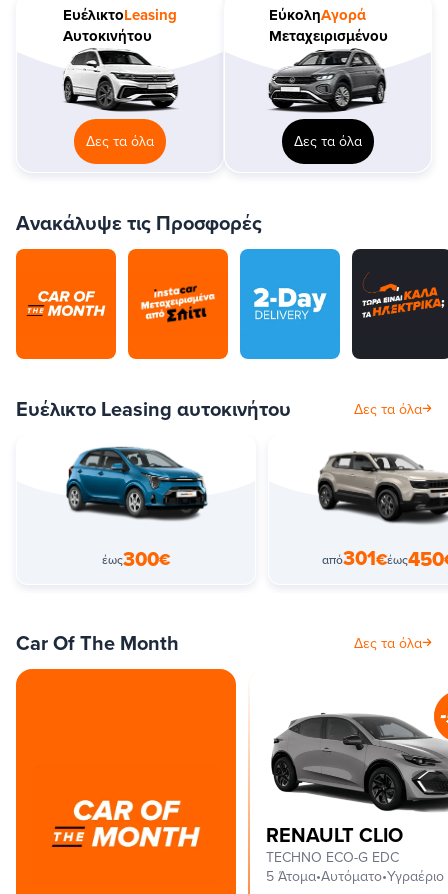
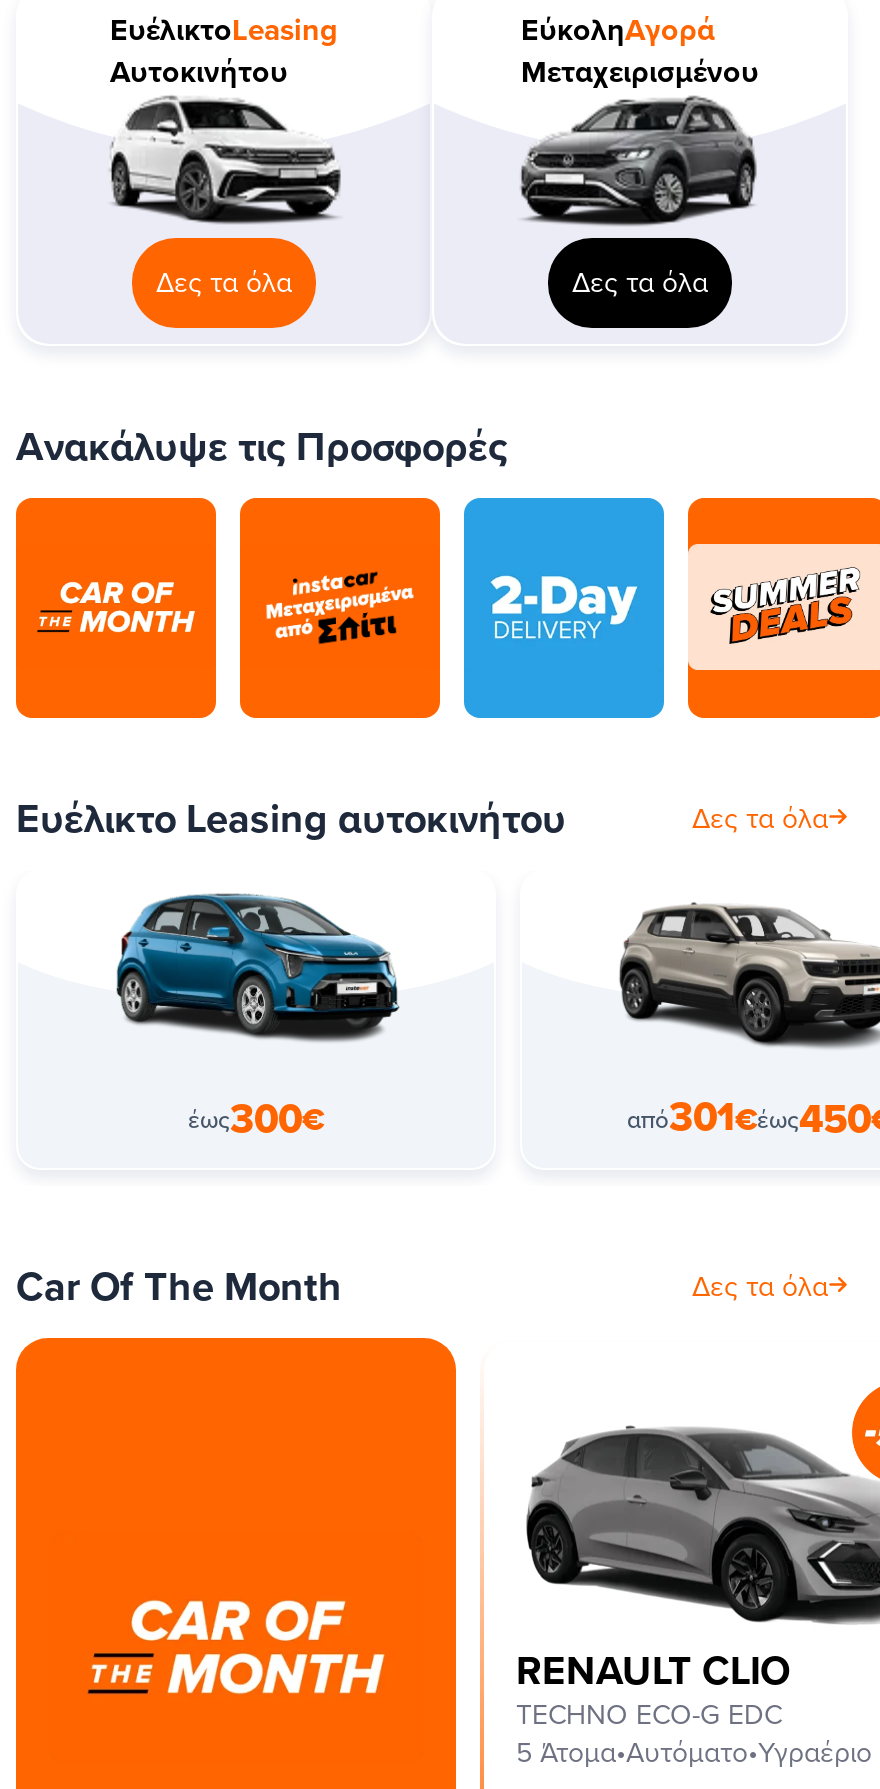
- [image]
+ [image]
